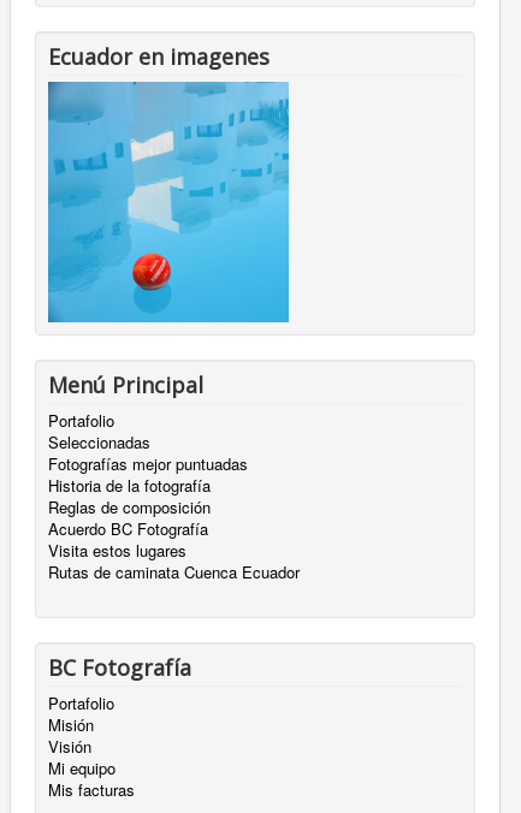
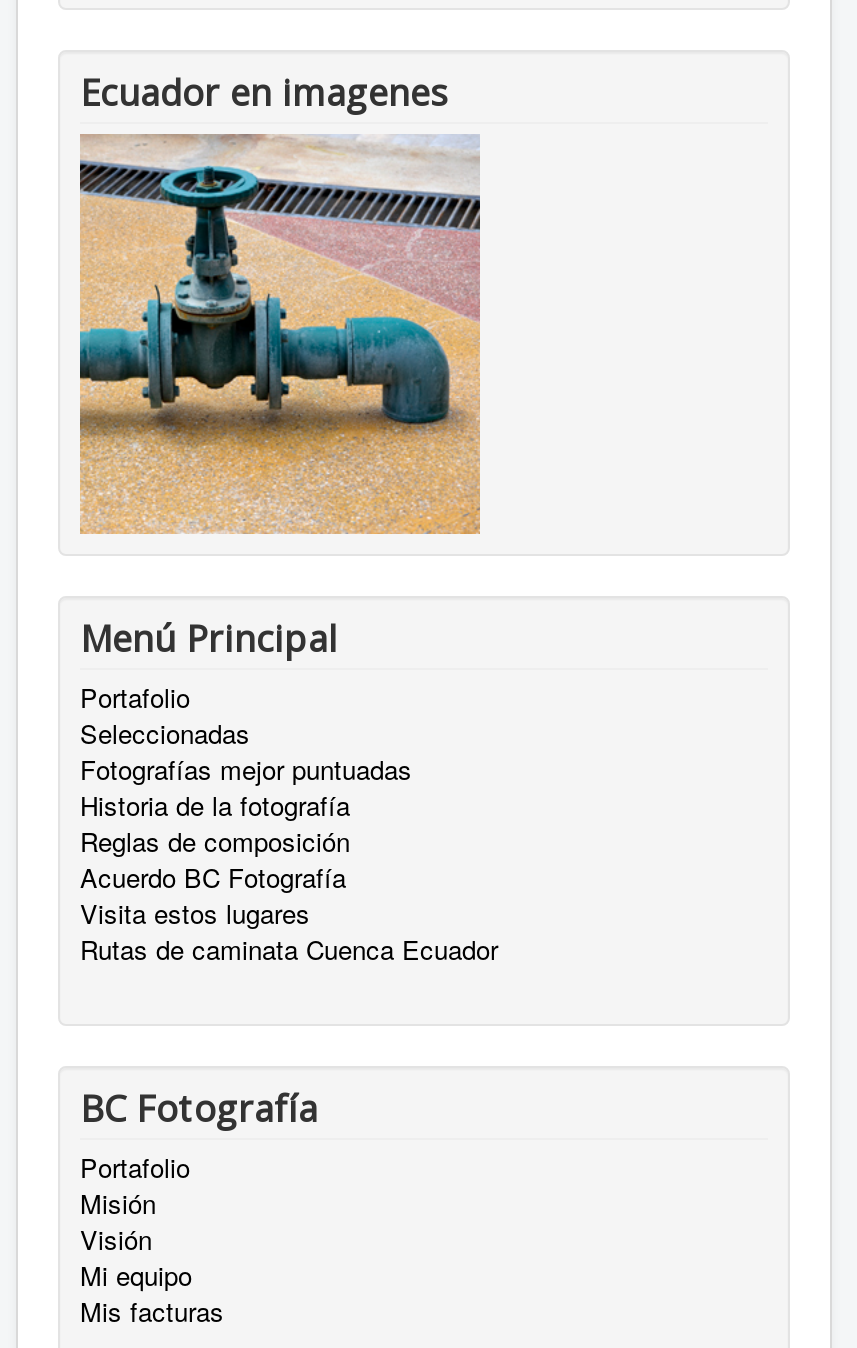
- [image]
+ [image]
